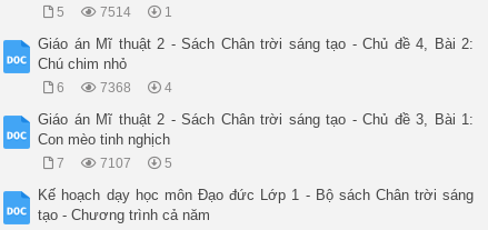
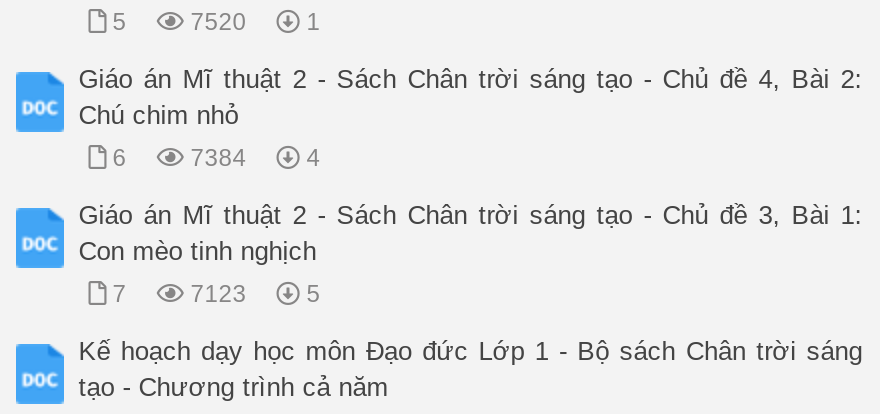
- 7514
+ 7520

- 7368
+ 7384

- 7107
+ 7123
